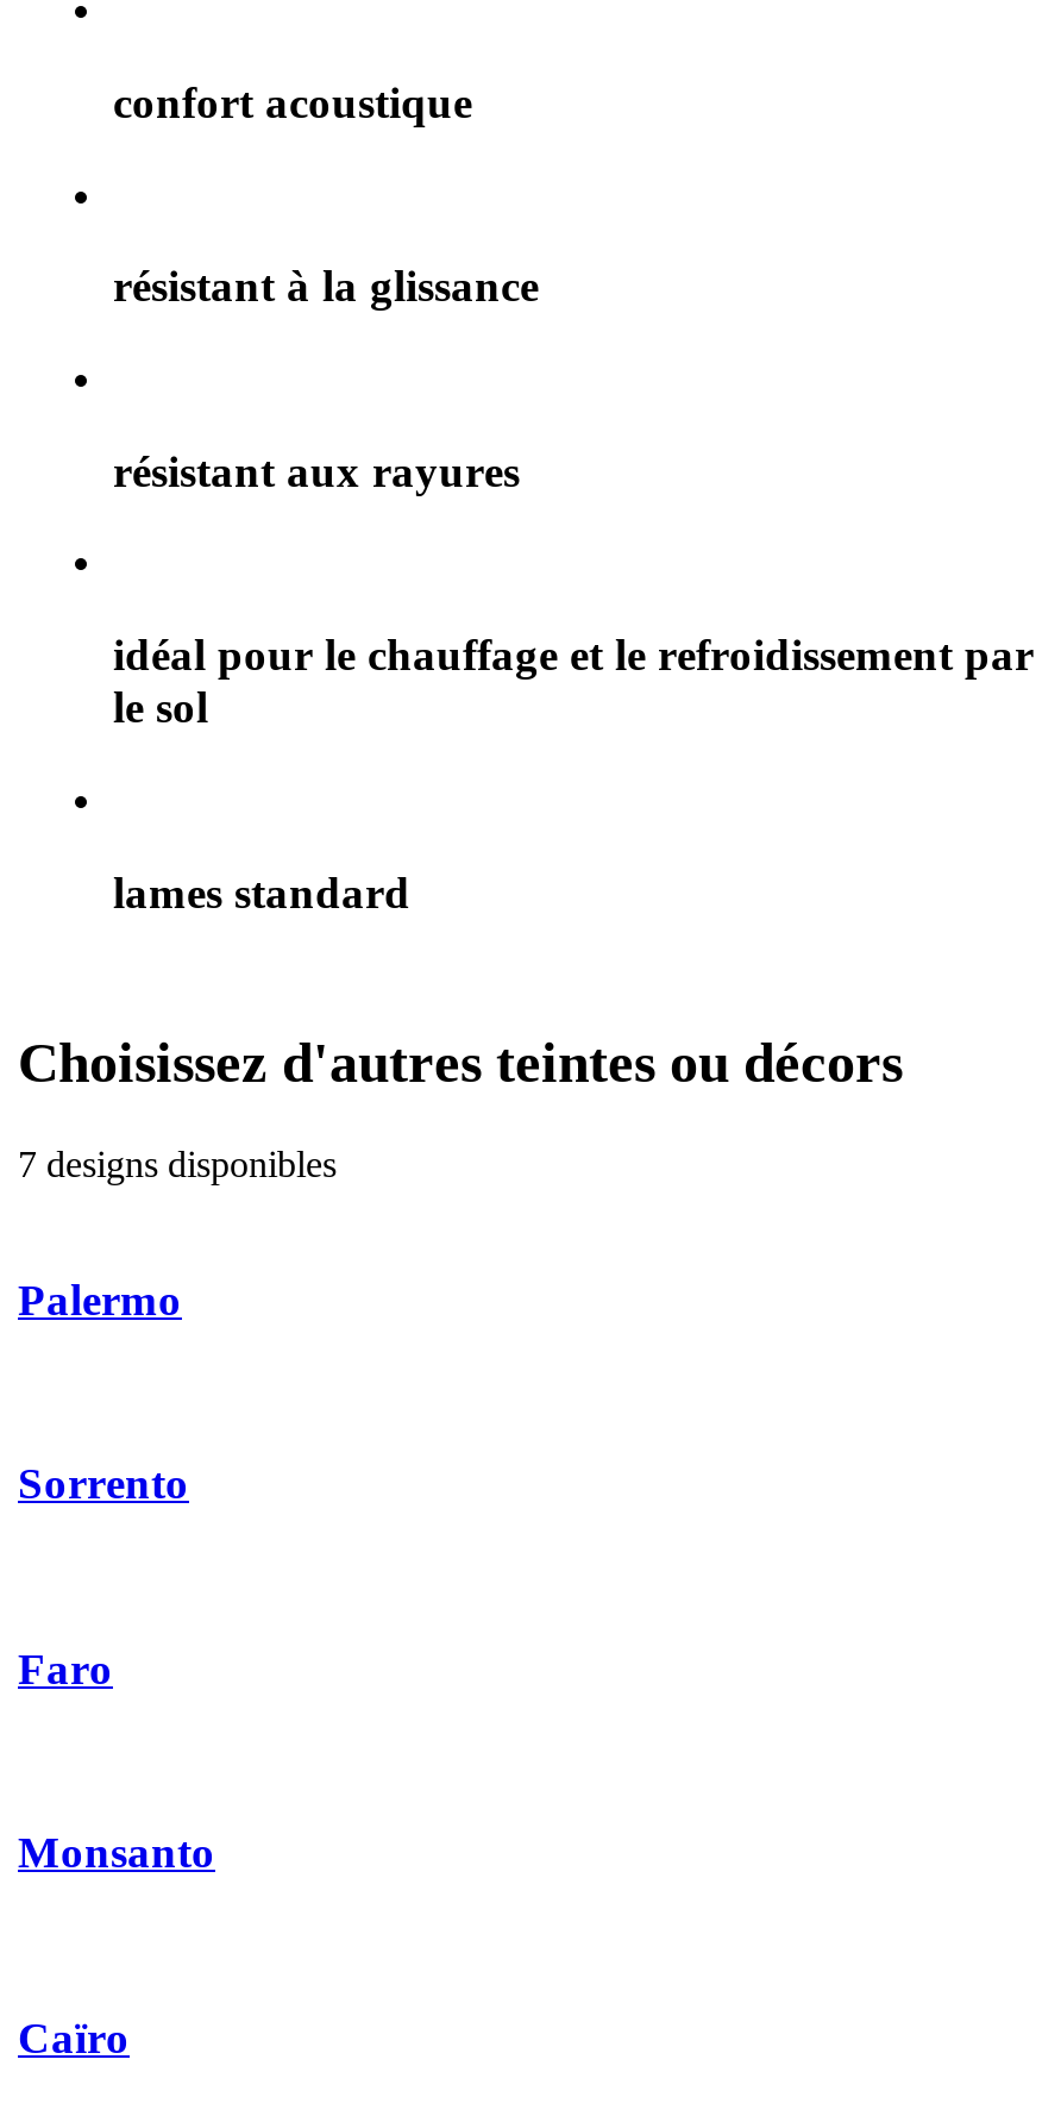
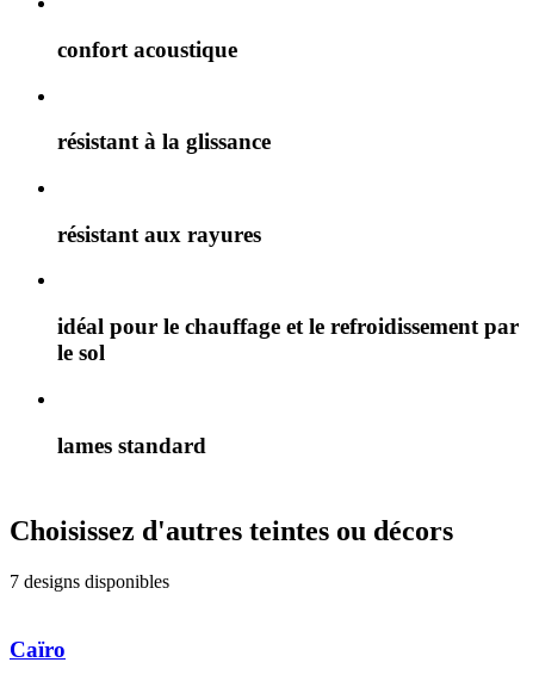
- Palermo

- Sorrento

- Faro

- Monsanto
